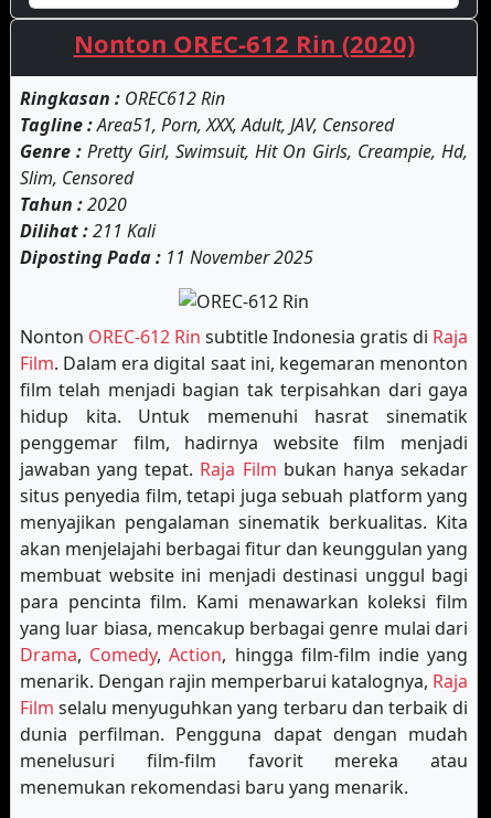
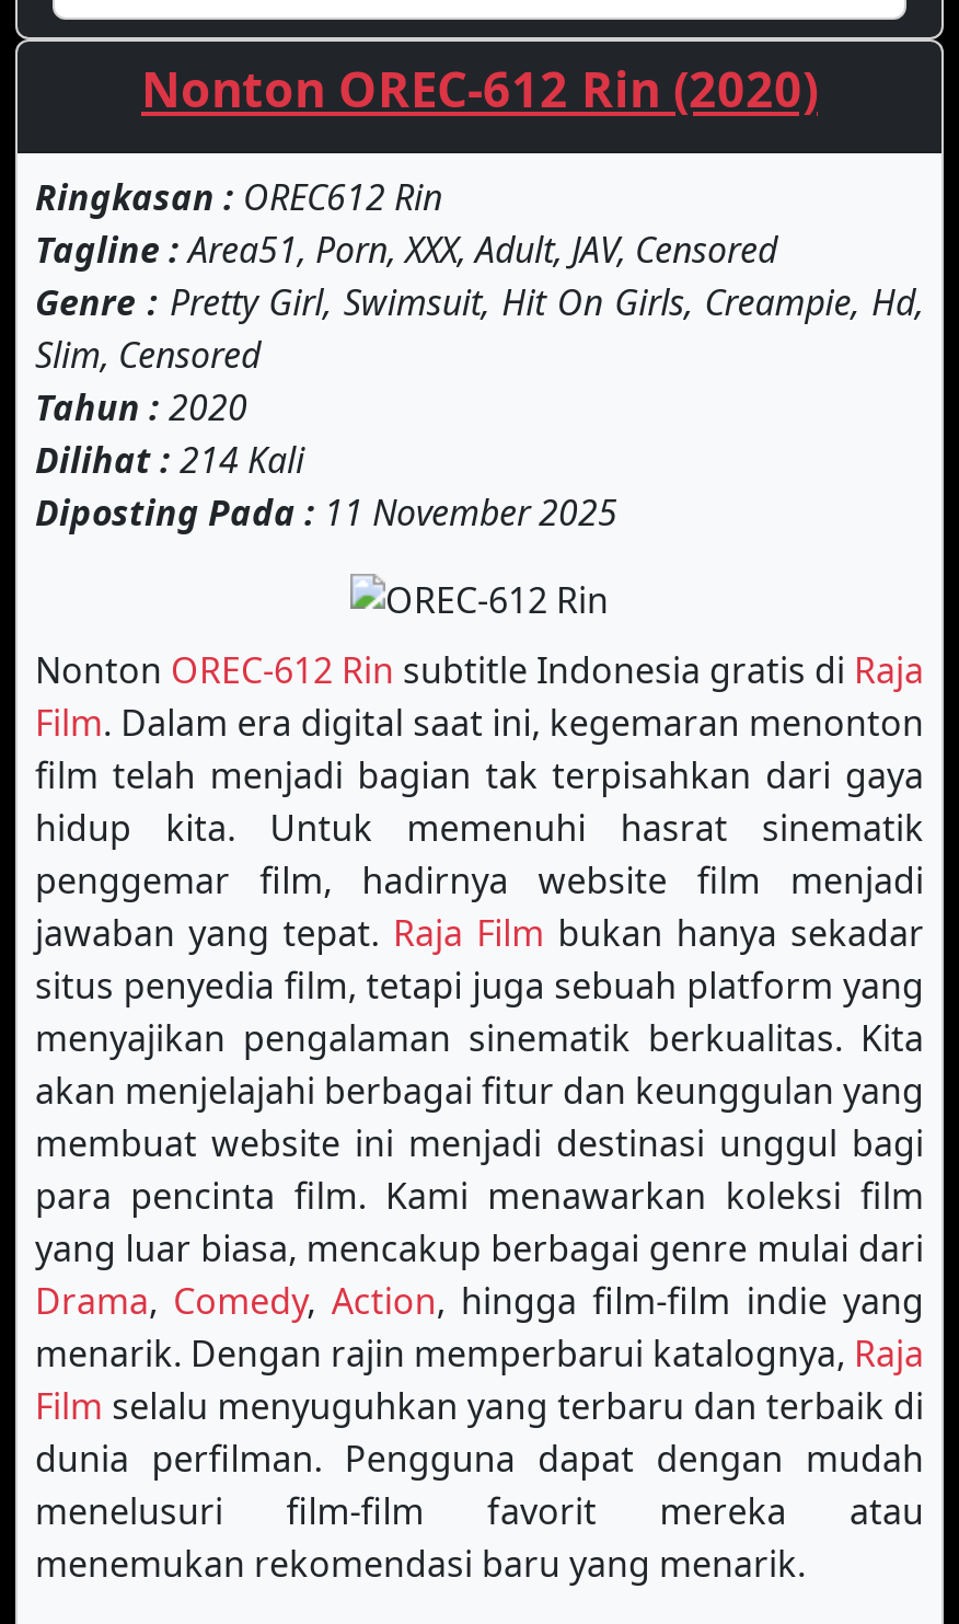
- Dilihat : 211 Kali
+ Dilihat : 214 Kali
